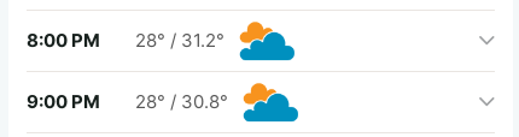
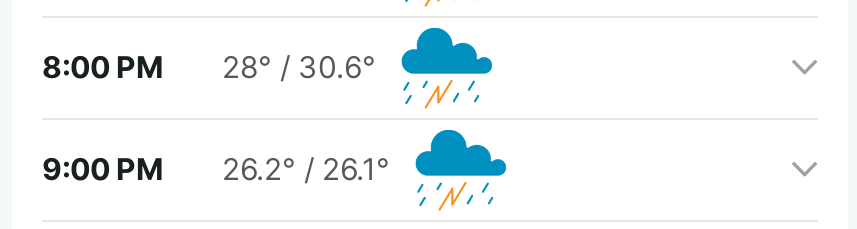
- [image]
- 8:00 PM 28° / 31.2°
+ [image]
+ 8:00 PM 28° / 30.6°

- [image]
- 9:00 PM 28° / 30.8°
+ [image]
+ 9:00 PM 26.2° / 26.1°
